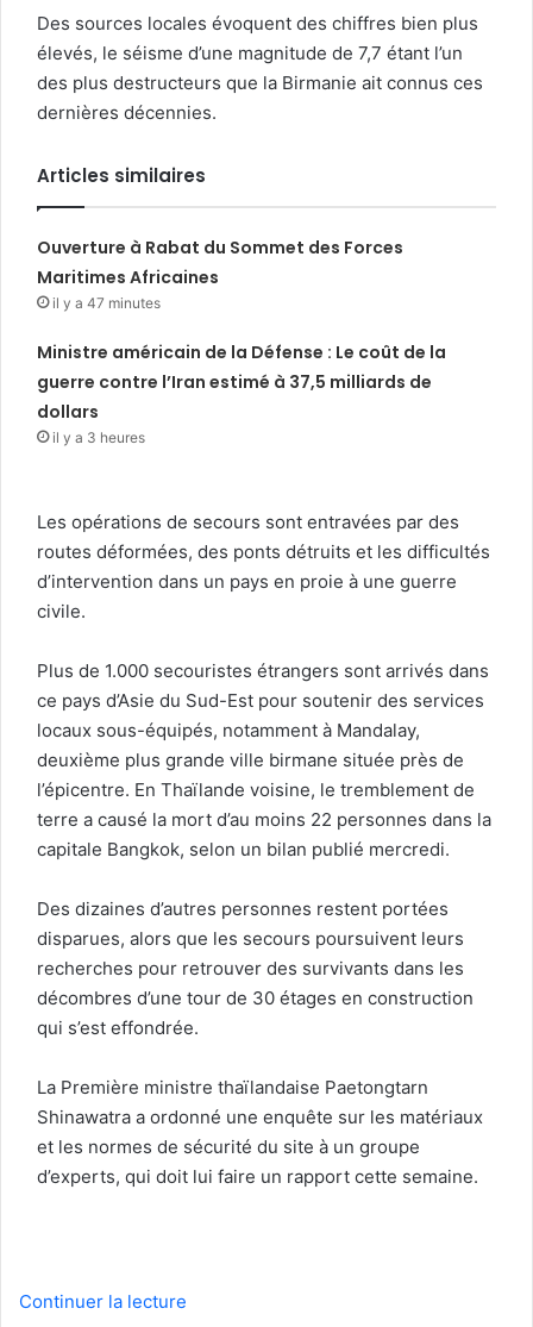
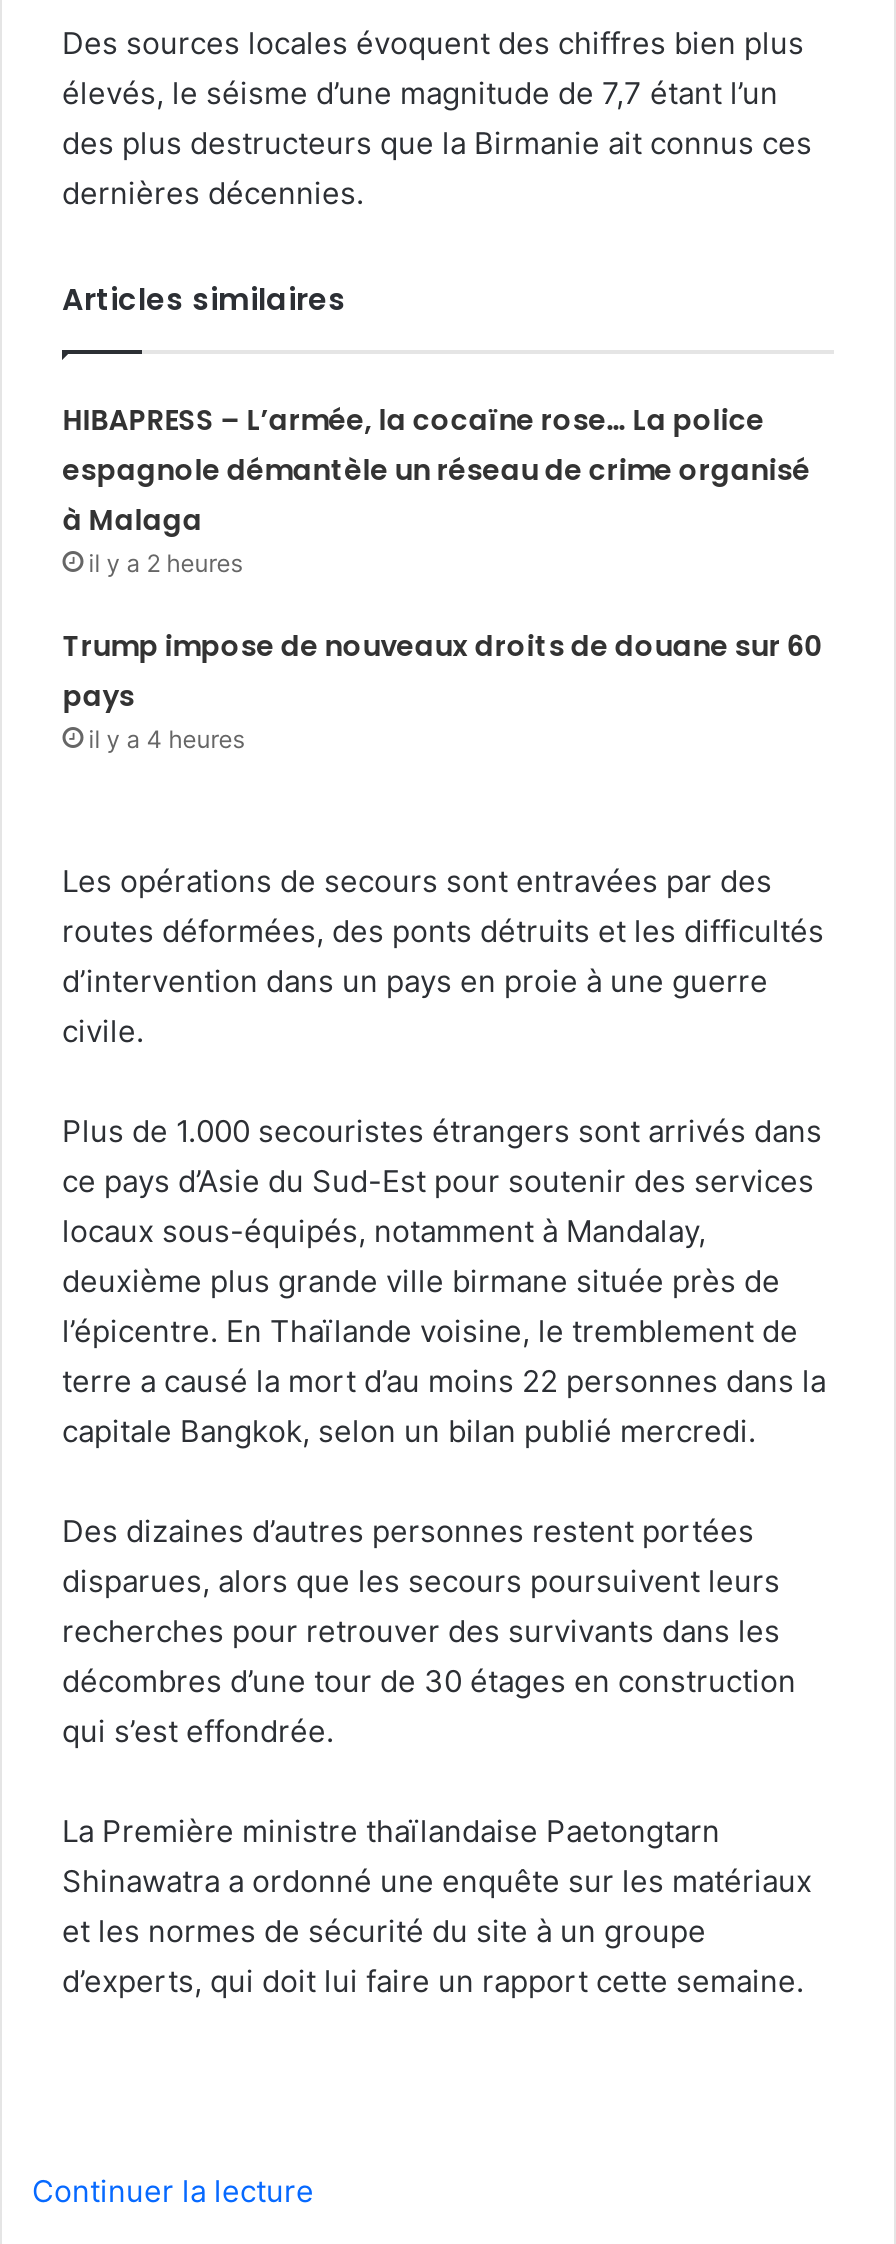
- Ouverture à Rabat du Sommet des Forces
- Maritimes Africaines
- il y a 47 minutes
+ HIBAPRESS – L’armée, la cocaïne rose… La police
+ espagnole démantèle un réseau de crime organisé
+ à Malaga
+ il y a 2 heures

- Ministre américain de la Défense : Le coût de la
- guerre contre l’Iran estimé à 37,5 milliards de
- dollars
- il y a 3 heures
+ Trump impose de nouveaux droits de douane sur 60
+ pays
+ il y a 4 heures
